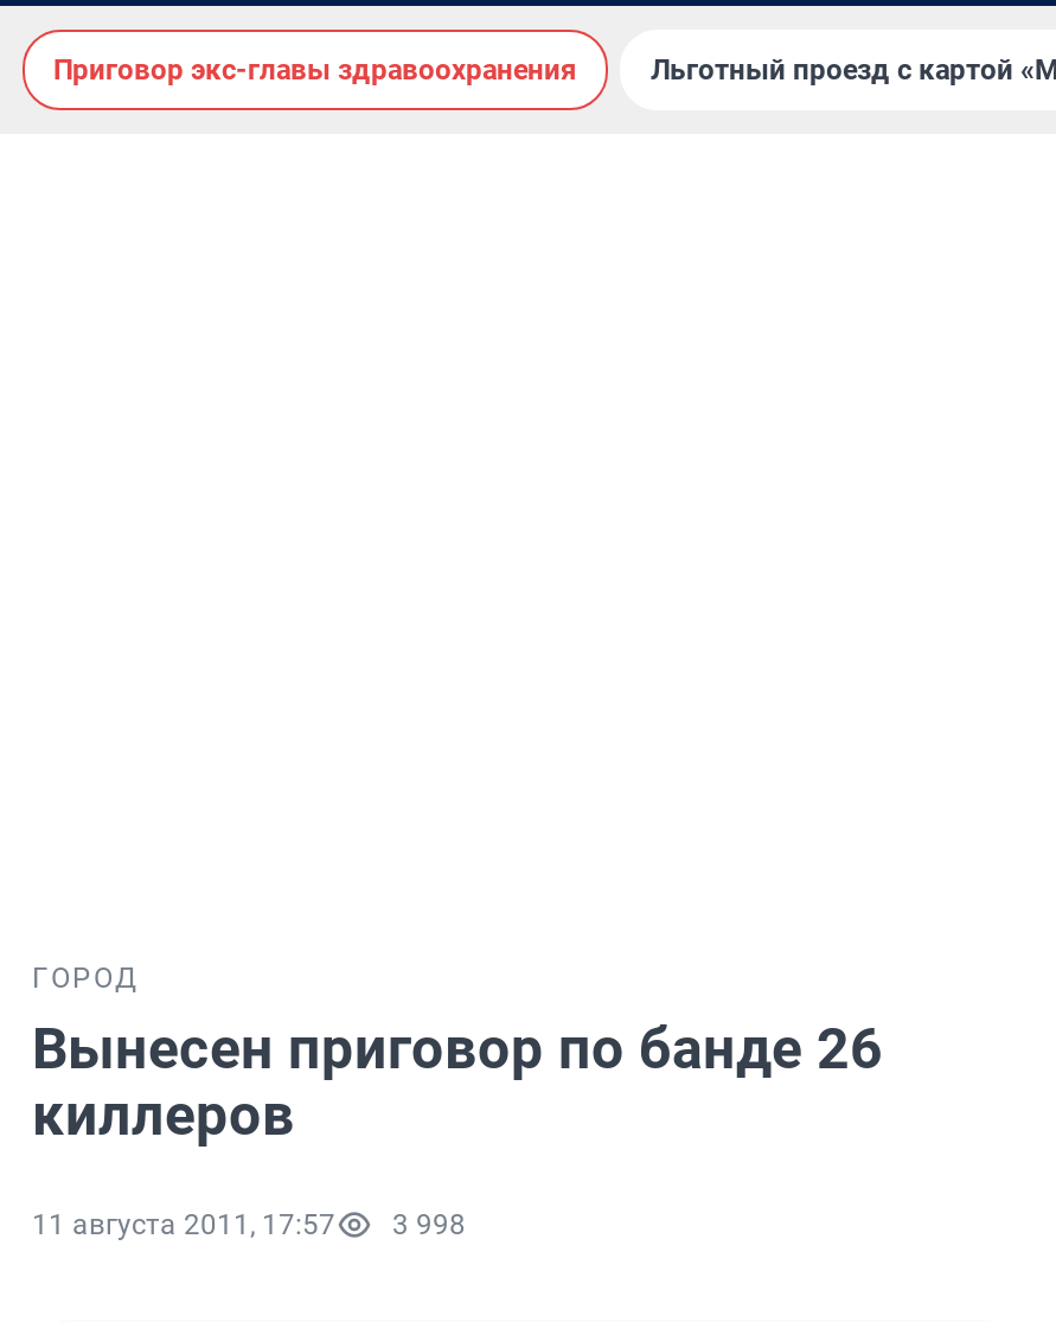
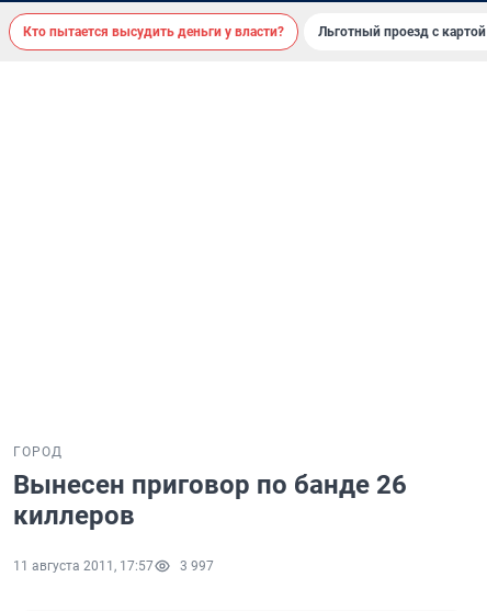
- Приговор экс-главы здравоохранения
+ Кто пытается высудить деньги у власти?

- 11 августа 2011, 17:57 3 998
+ 11 августа 2011, 17:57 3 997
